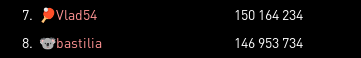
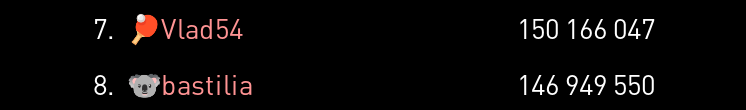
- 150 164 234
+ 150 166 047

- 146 953 734
+ 146 949 550
